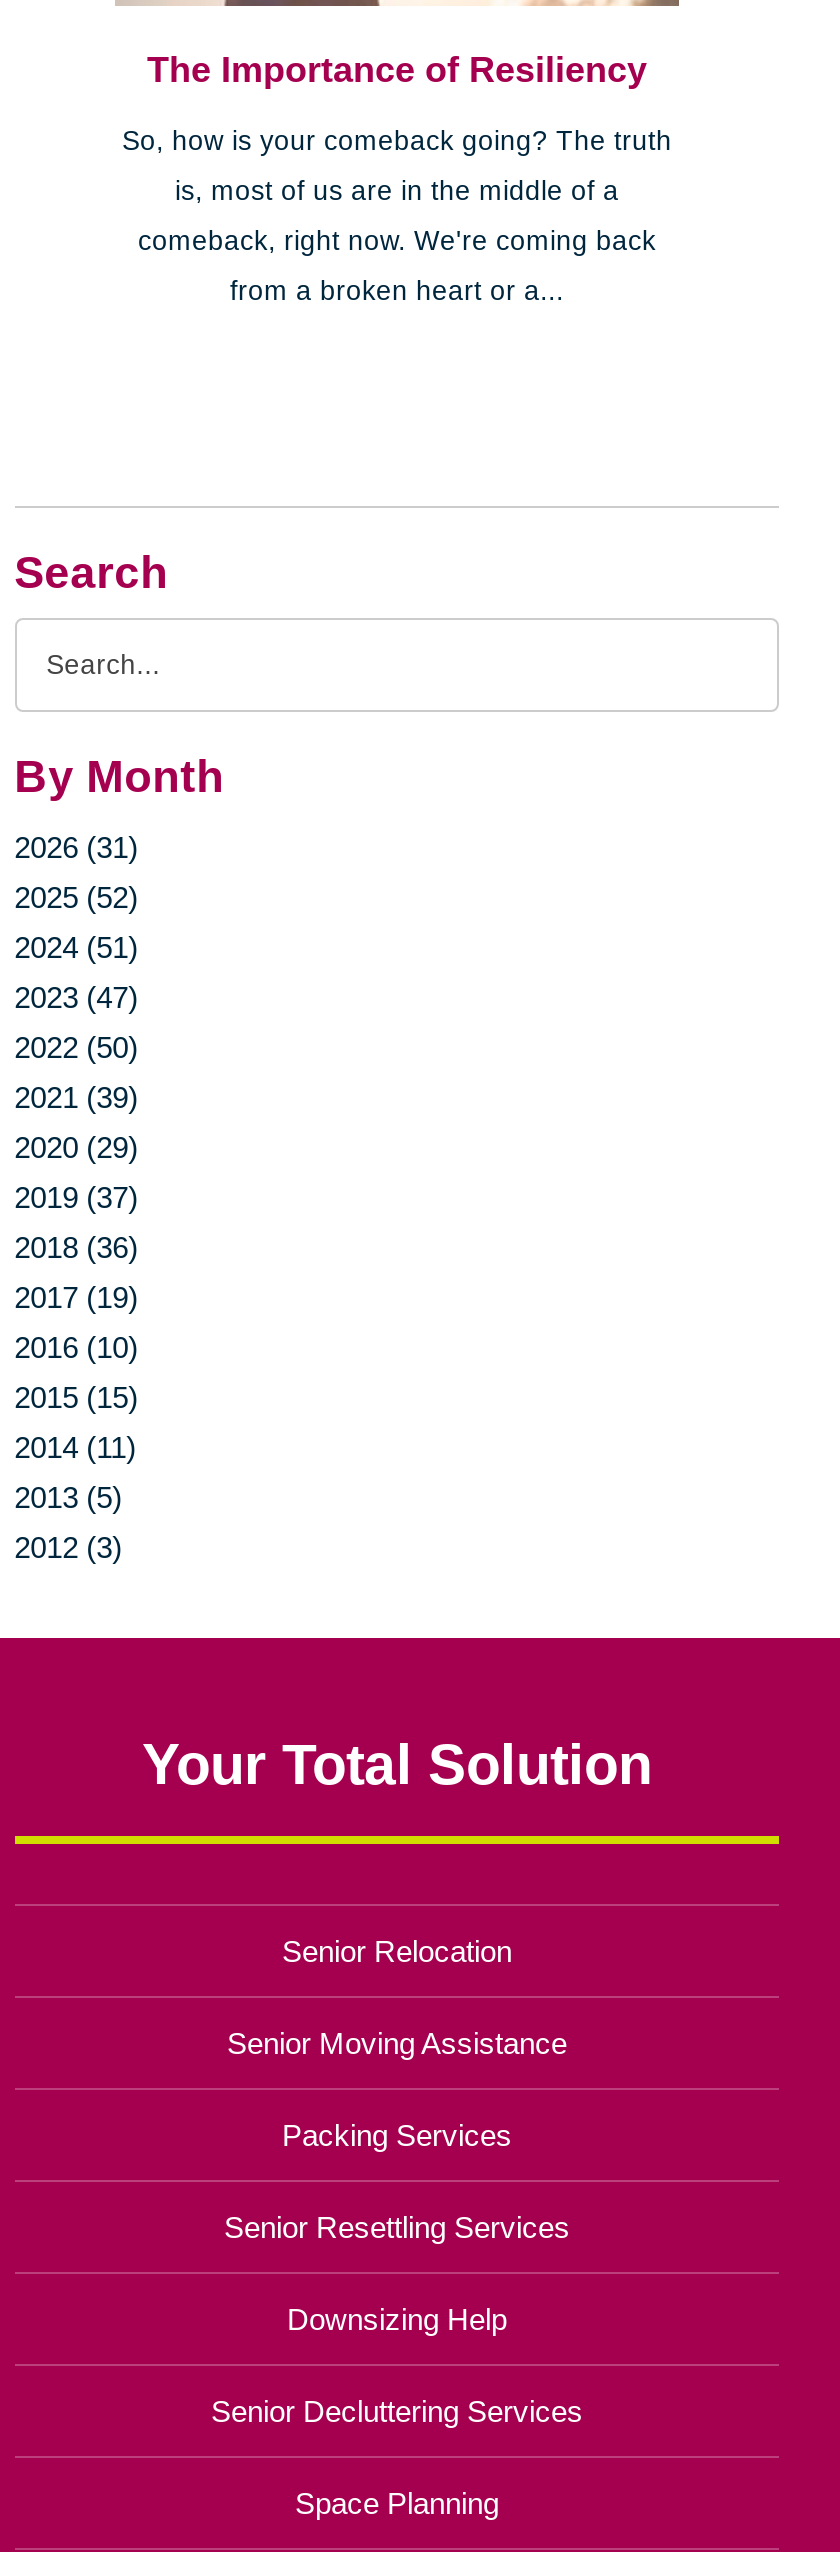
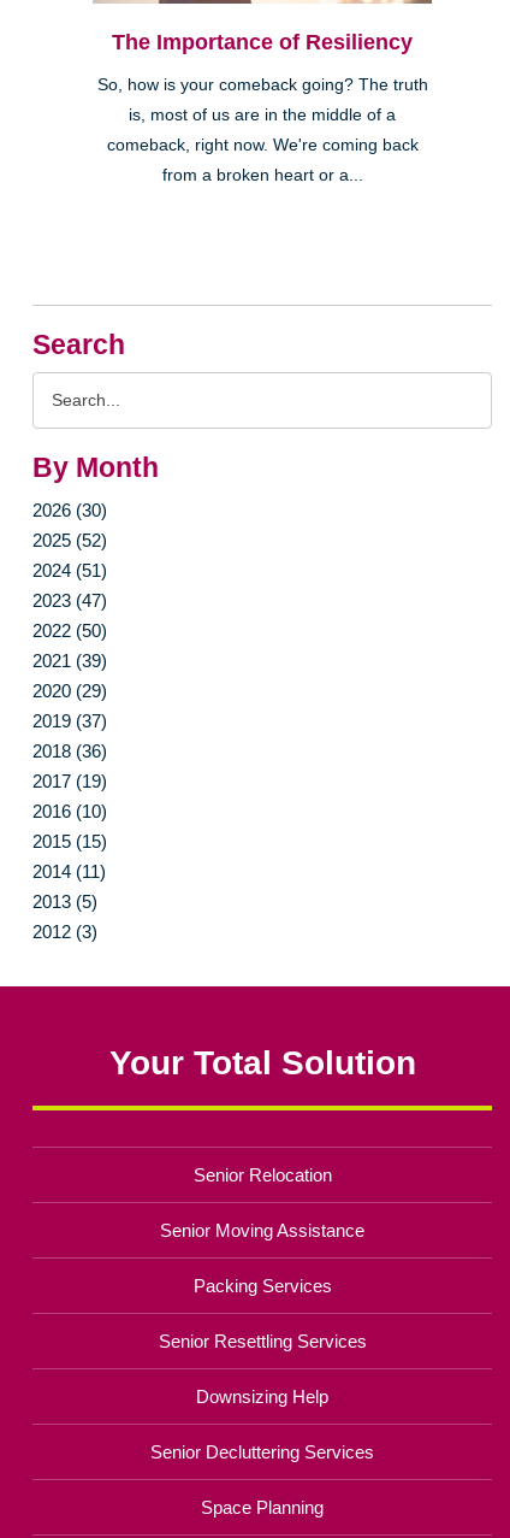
- 2026 (31)
+ 2026 (30)
